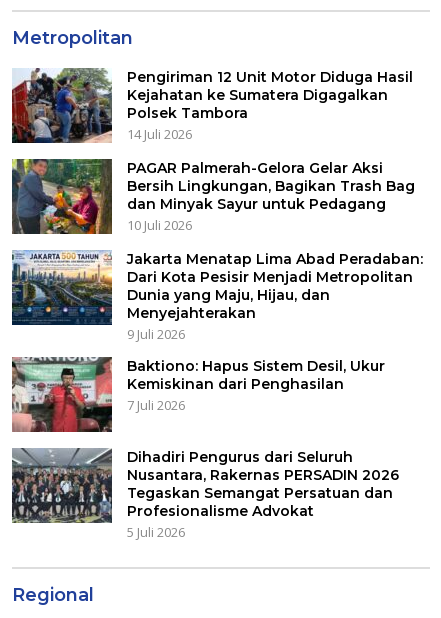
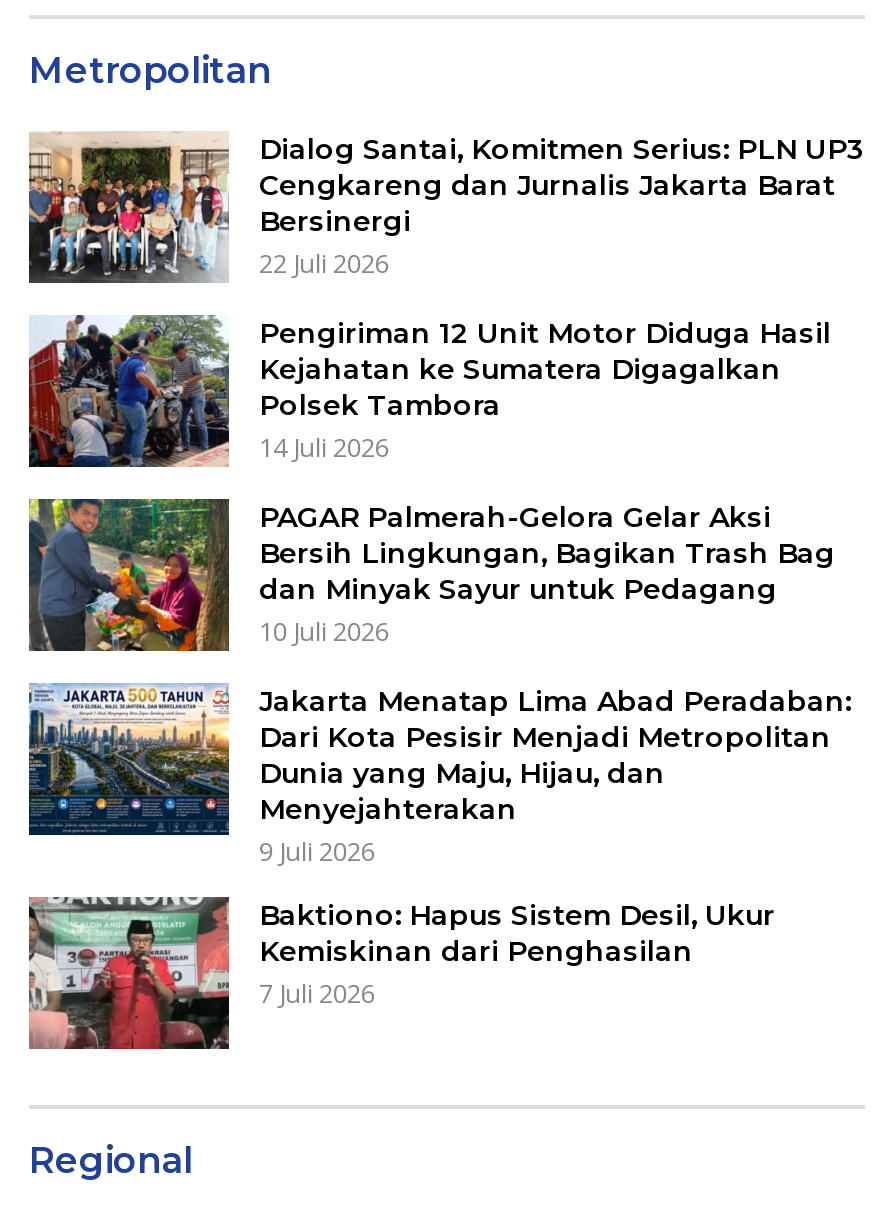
+ [image]
+ Dialog Santai, Komitmen Serius: PLN UP3
+ Cengkareng dan Jurnalis Jakarta Barat
+ Bersinergi
+ 22 Juli 2026

moved down: [image] | Pengiriman 12 Unit Motor Diduga Hasil | Kejahatan ke Sumatera Digagalkan | ... | Kemiskinan dari Penghasilan | 7 Juli 2026

- [image]
- Dihadiri Pengurus dari Seluruh
- Nusantara, Rakernas PERSADIN 2026
- Tegaskan Semangat Persatuan dan
- Profesionalisme Advokat
- 5 Juli 2026
